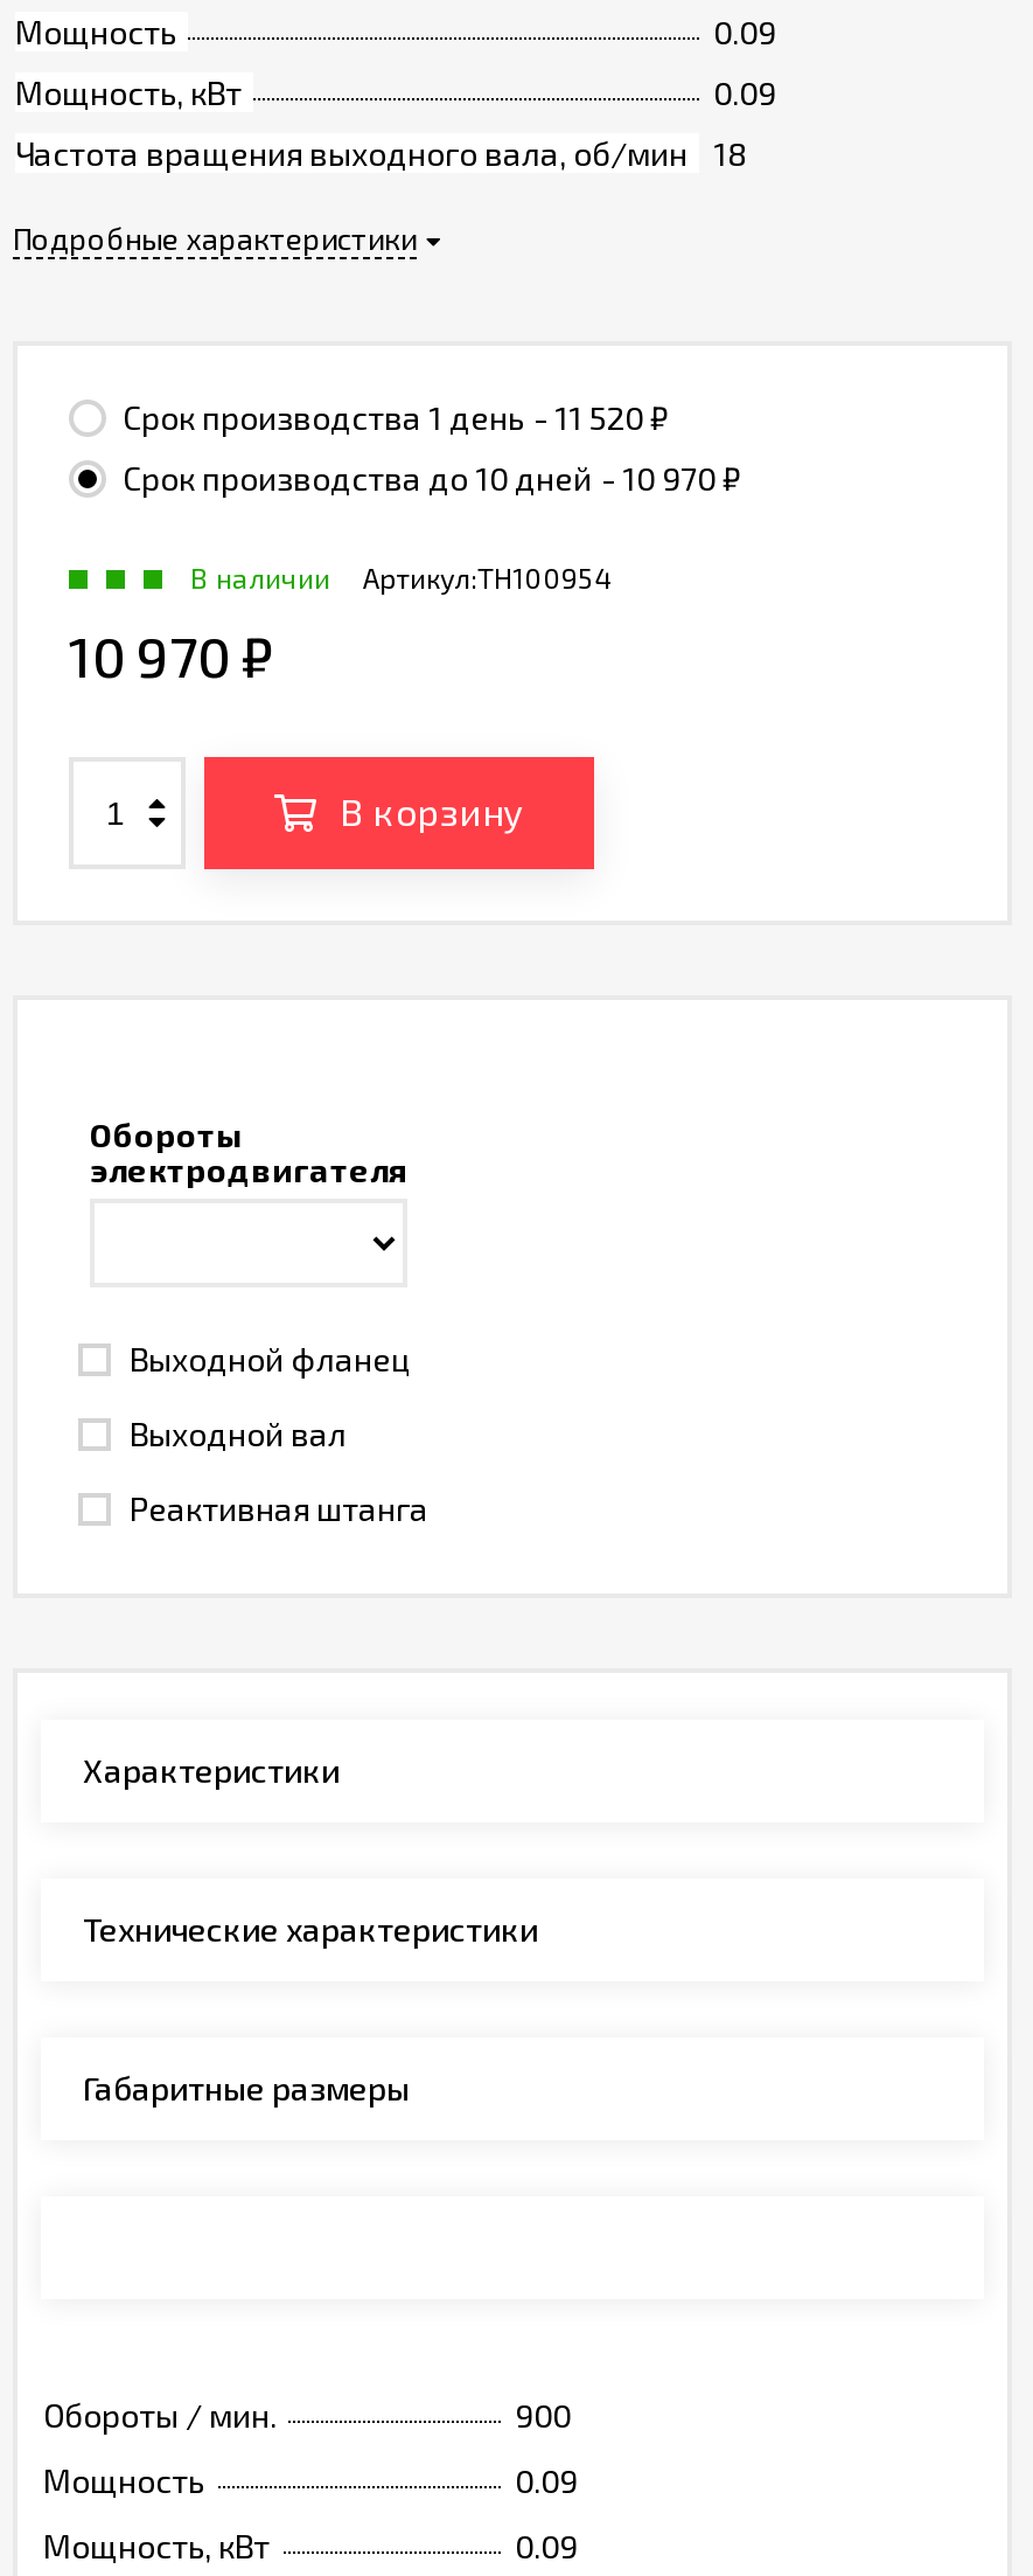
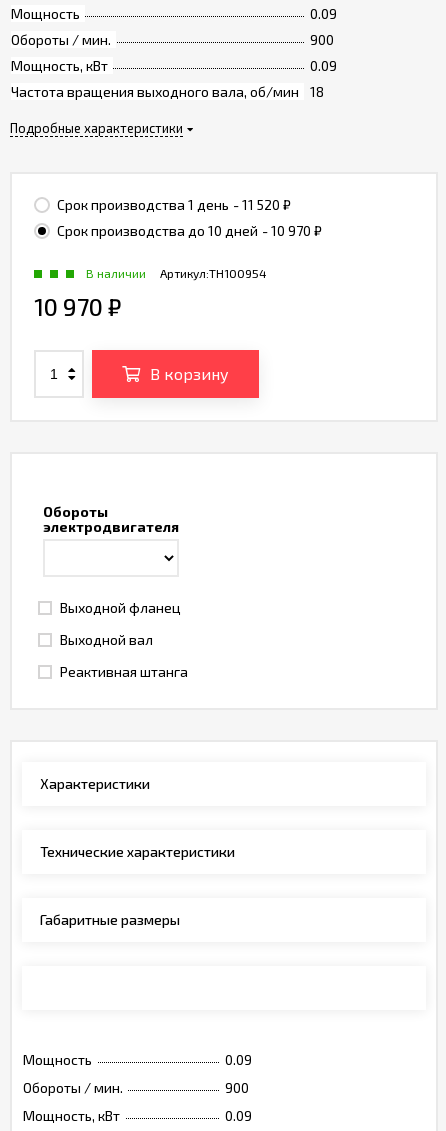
+ Обороты / мин.
+ 900

- Обороты / мин.
- 900

+ Обороты / мин.
+ 900
